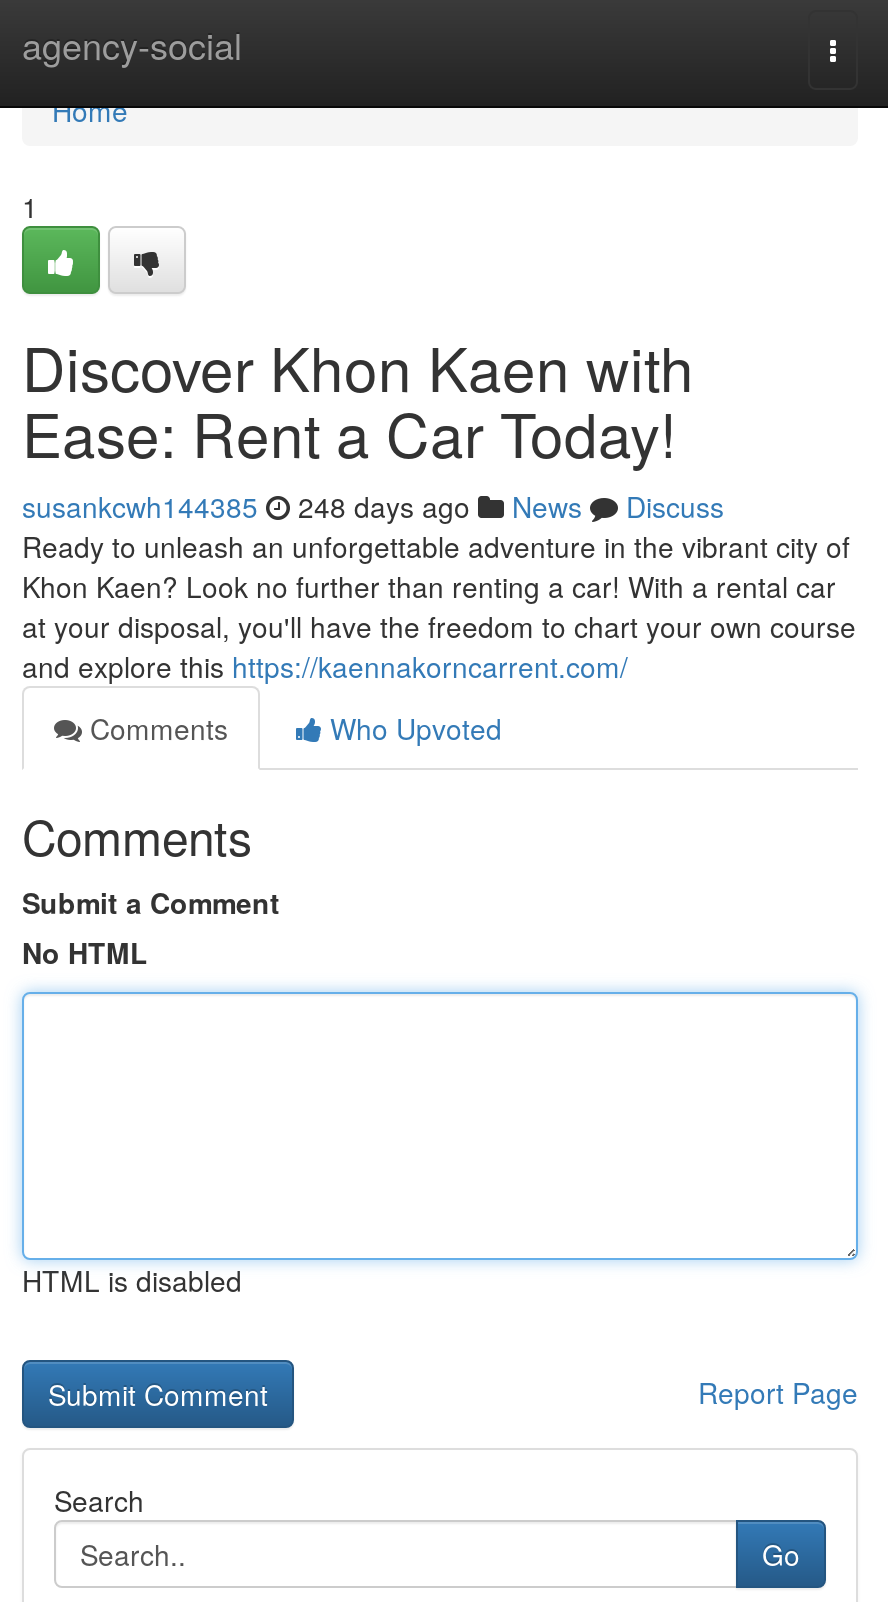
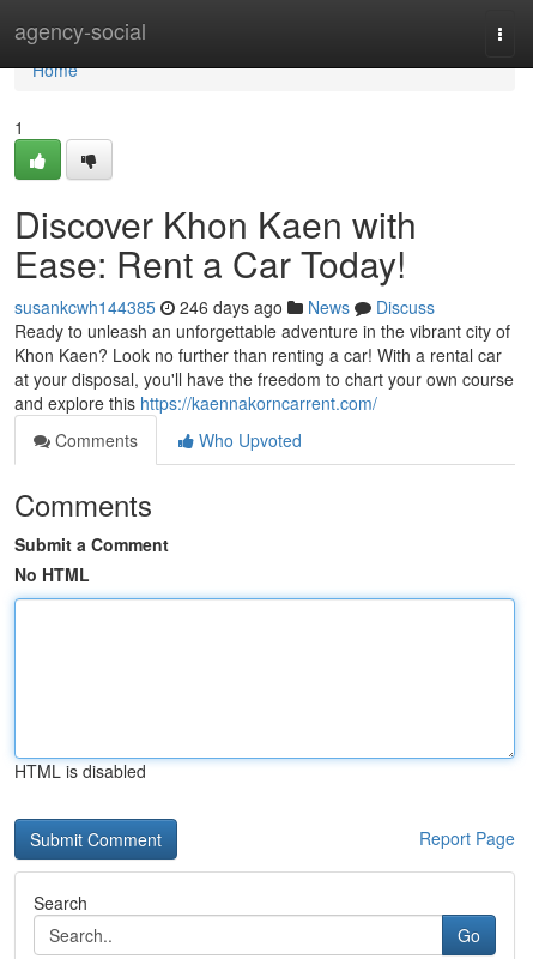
- susankcwh144385 248 days ago News Discuss
+ susankcwh144385 246 days ago News Discuss
